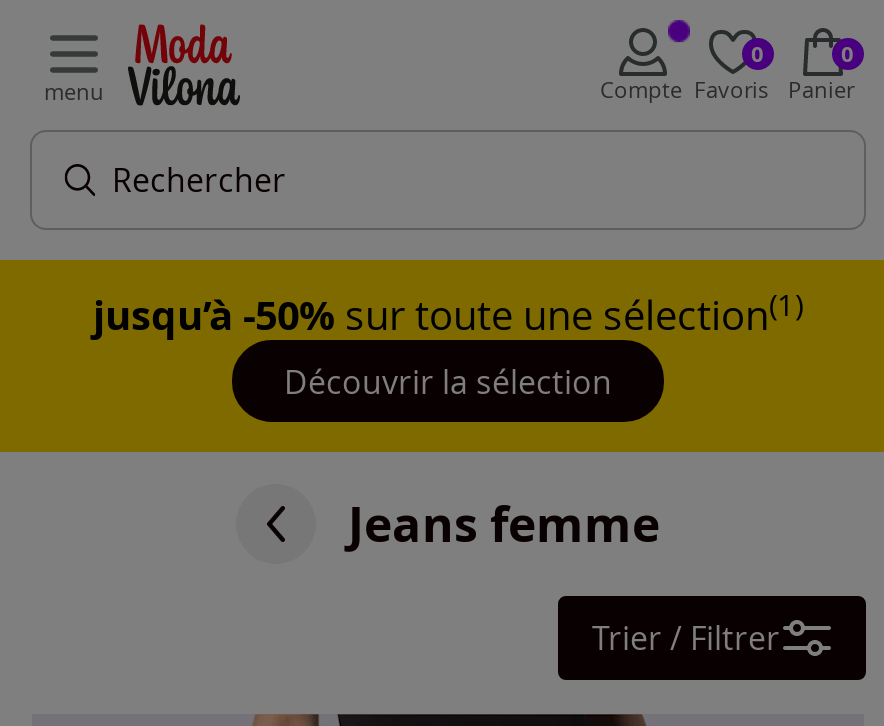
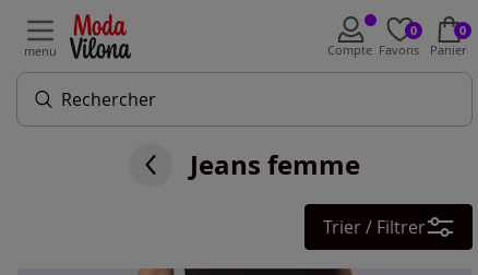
- jusqu’à -50% sur toute une sélection(1)
- Découvrir la sélection
